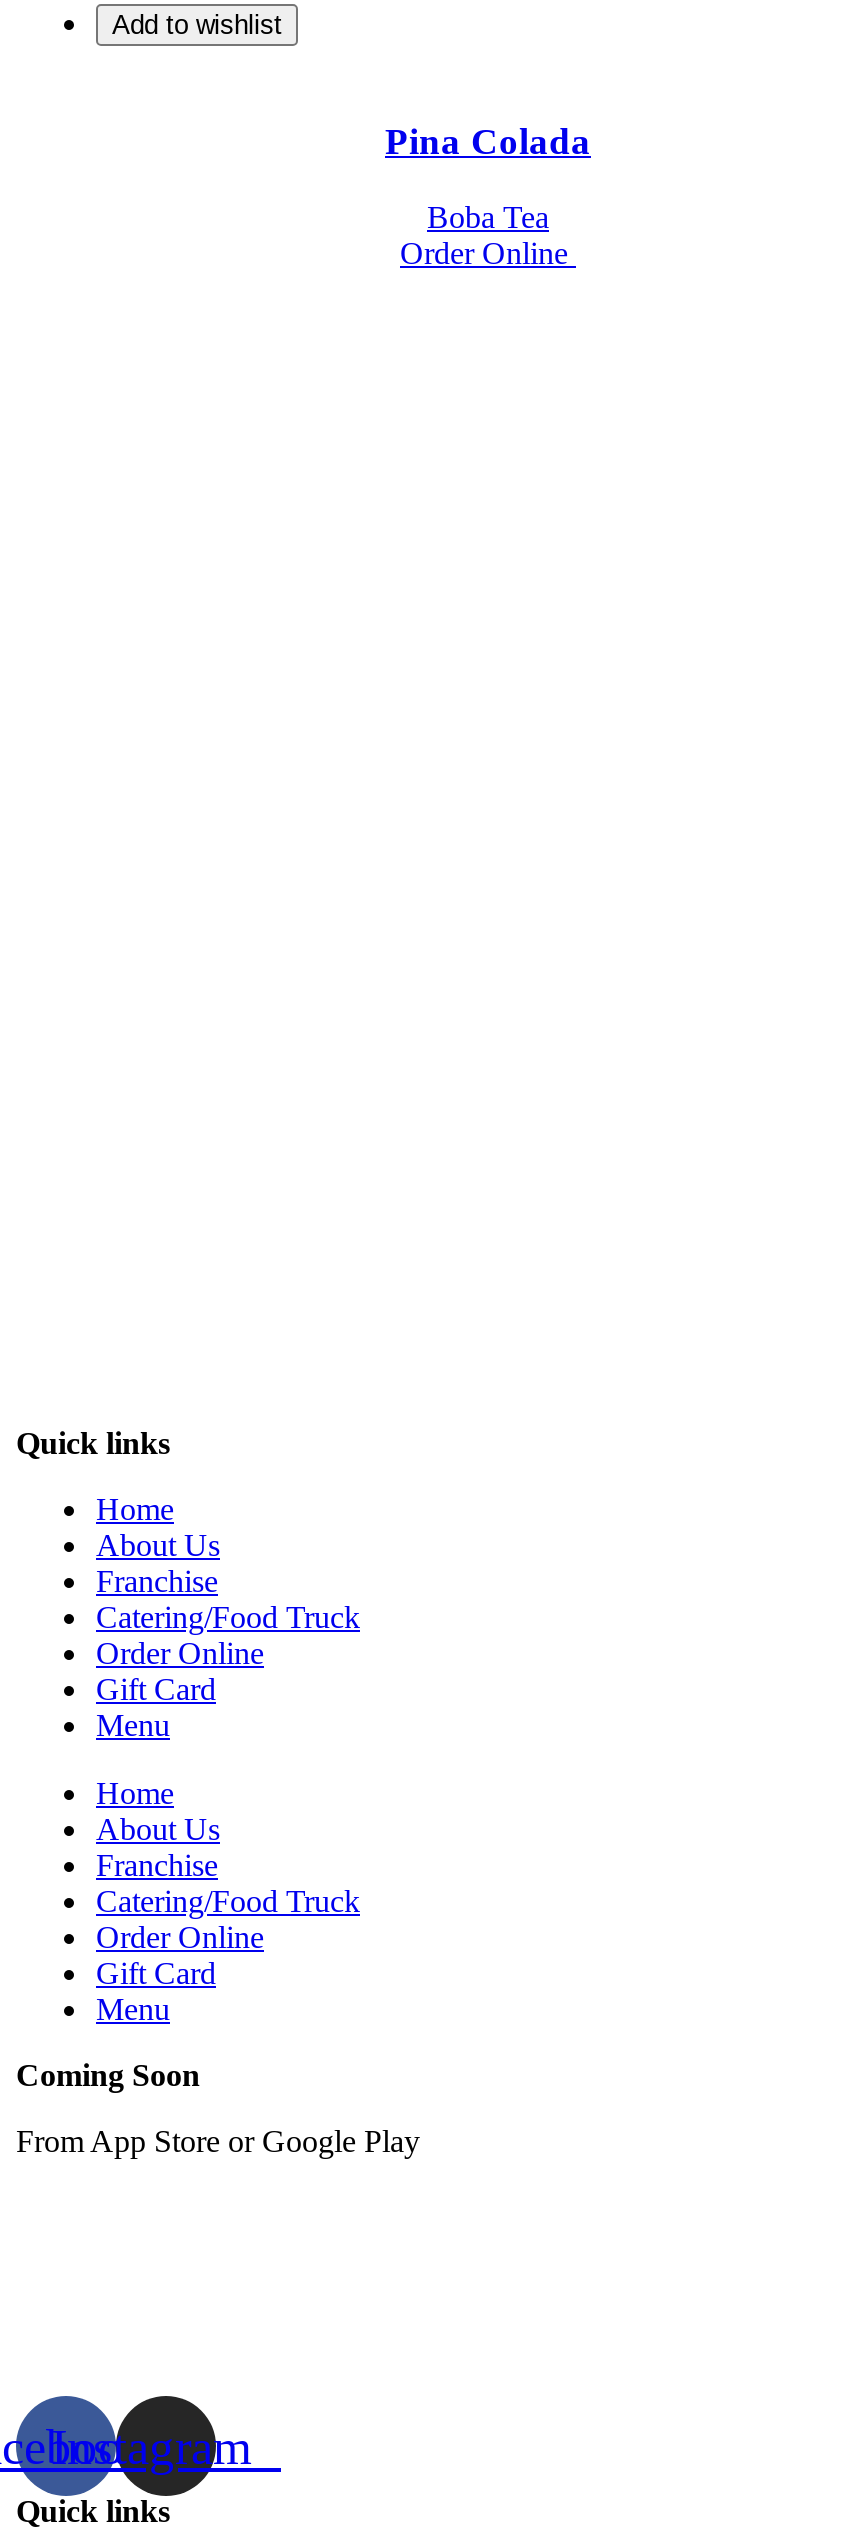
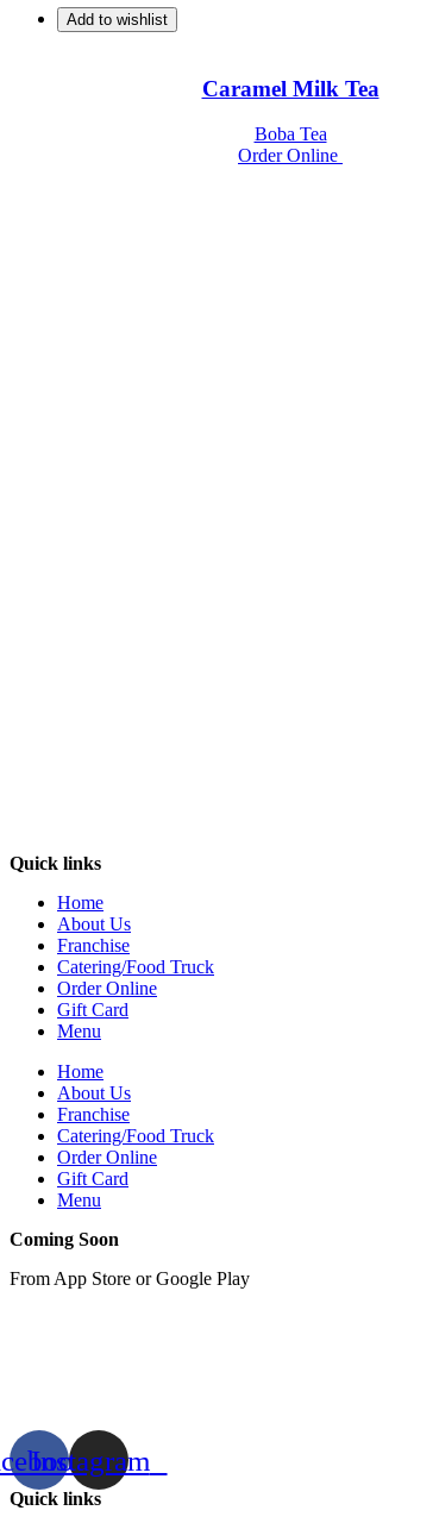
- Pina Colada
+ Caramel Milk Tea
